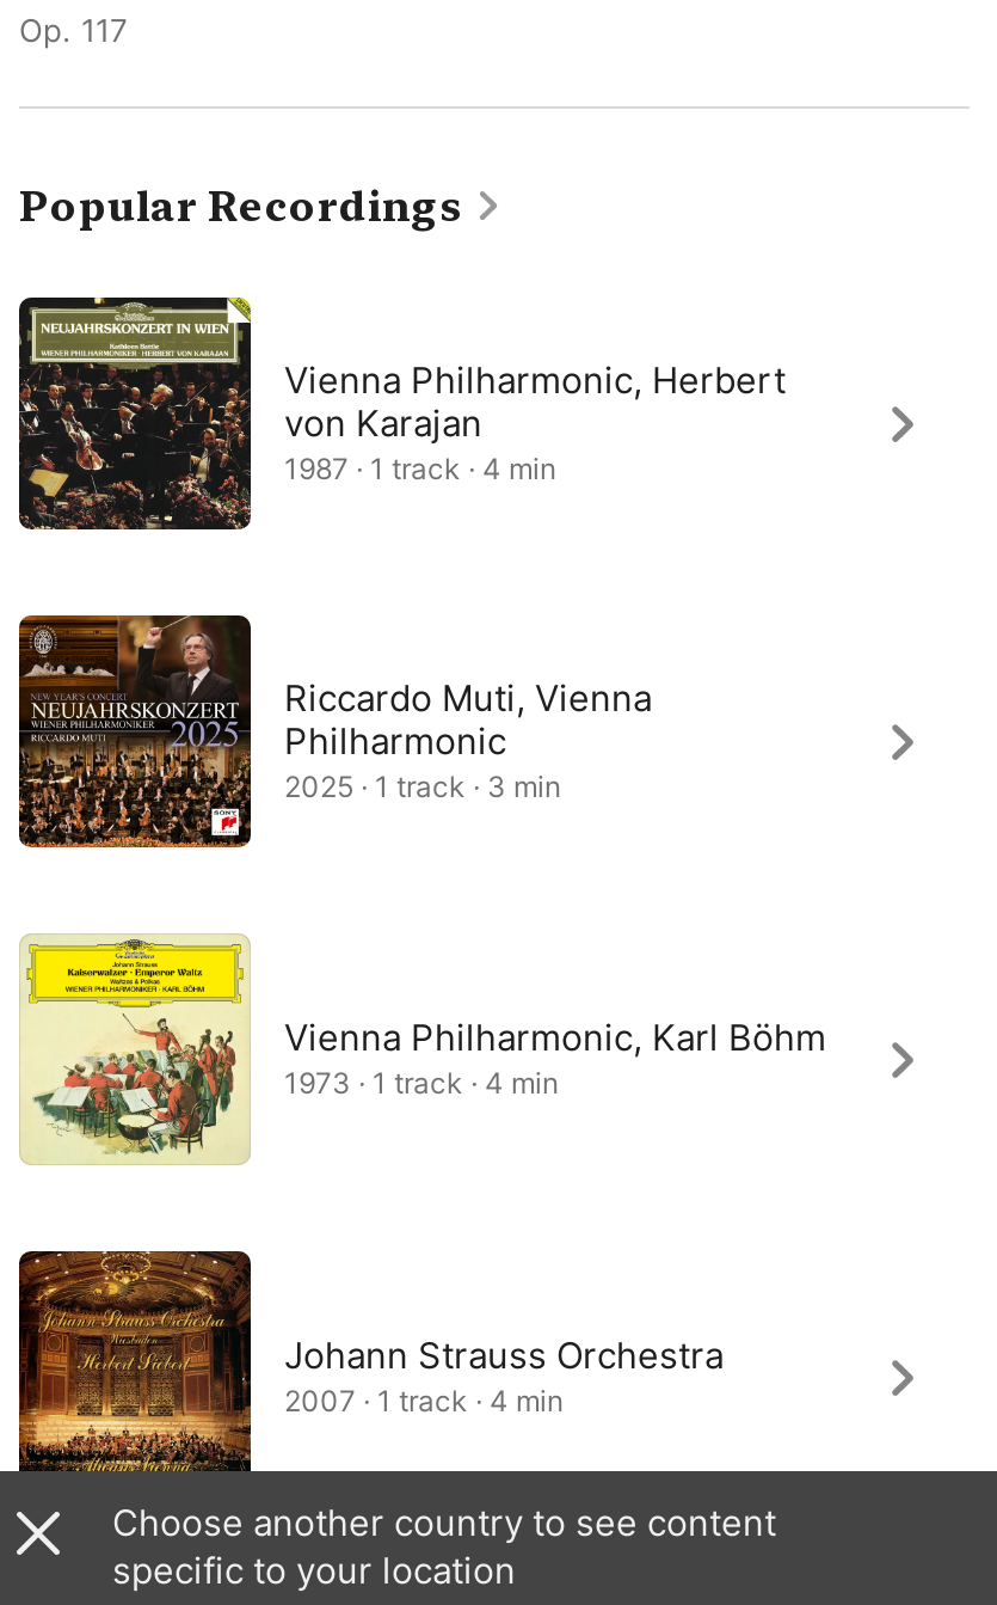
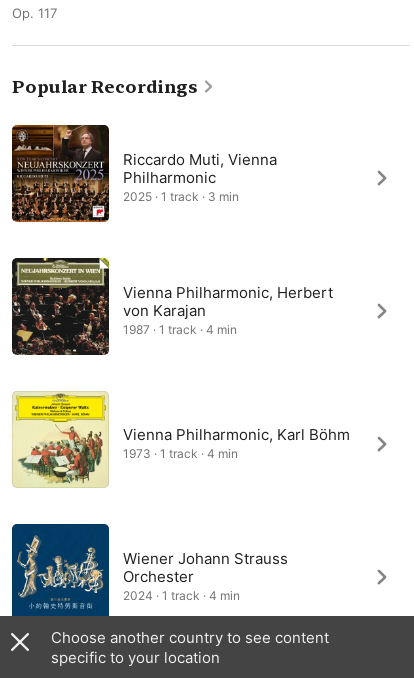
moved down: [image] | Vienna Philharmonic, Herbert | von Karajan | 1987 · 1 track · 4 min

moved up: [image] | Riccardo Muti, Vienna | Philharmonic | 2025 · 1 track · 3 min

- [image]
- Johann Strauss Orchestra
- 2007 · 1 track · 4 min
+ [image]
+ Wiener Johann Strauss
+ Orchester
+ 2024 · 1 track · 4 min
